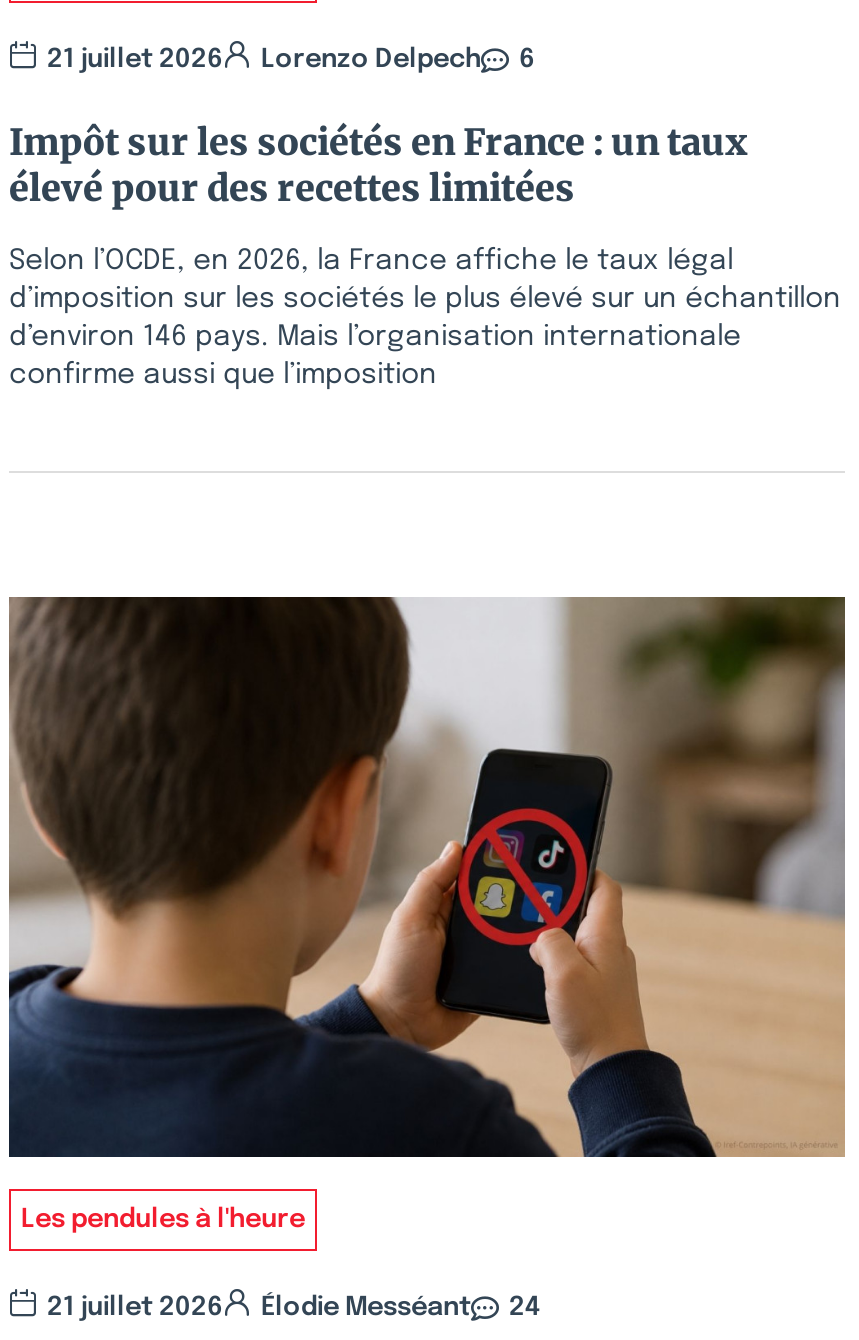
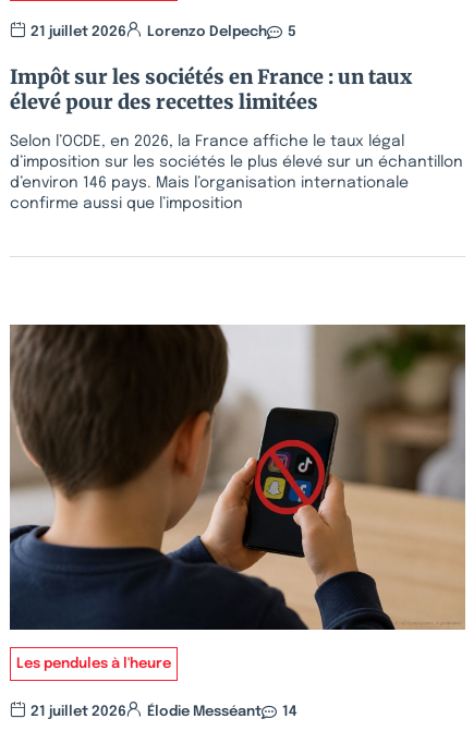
- 21 juillet 2026 Lorenzo Delpech 6
+ 21 juillet 2026 Lorenzo Delpech 5

- 21 juillet 2026 Élodie Messéant 24
+ 21 juillet 2026 Élodie Messéant 14
